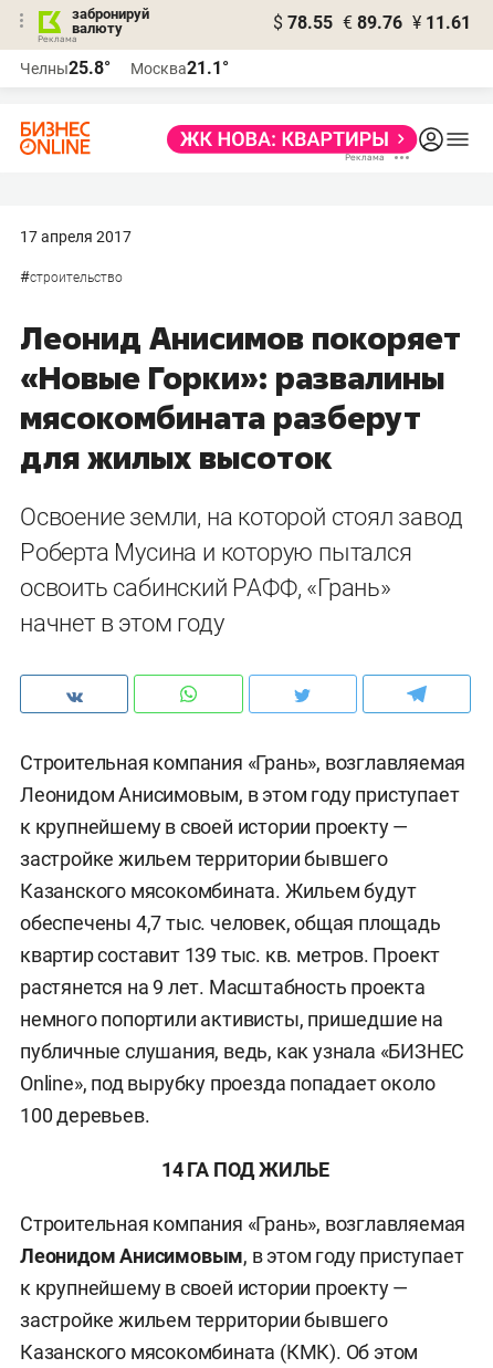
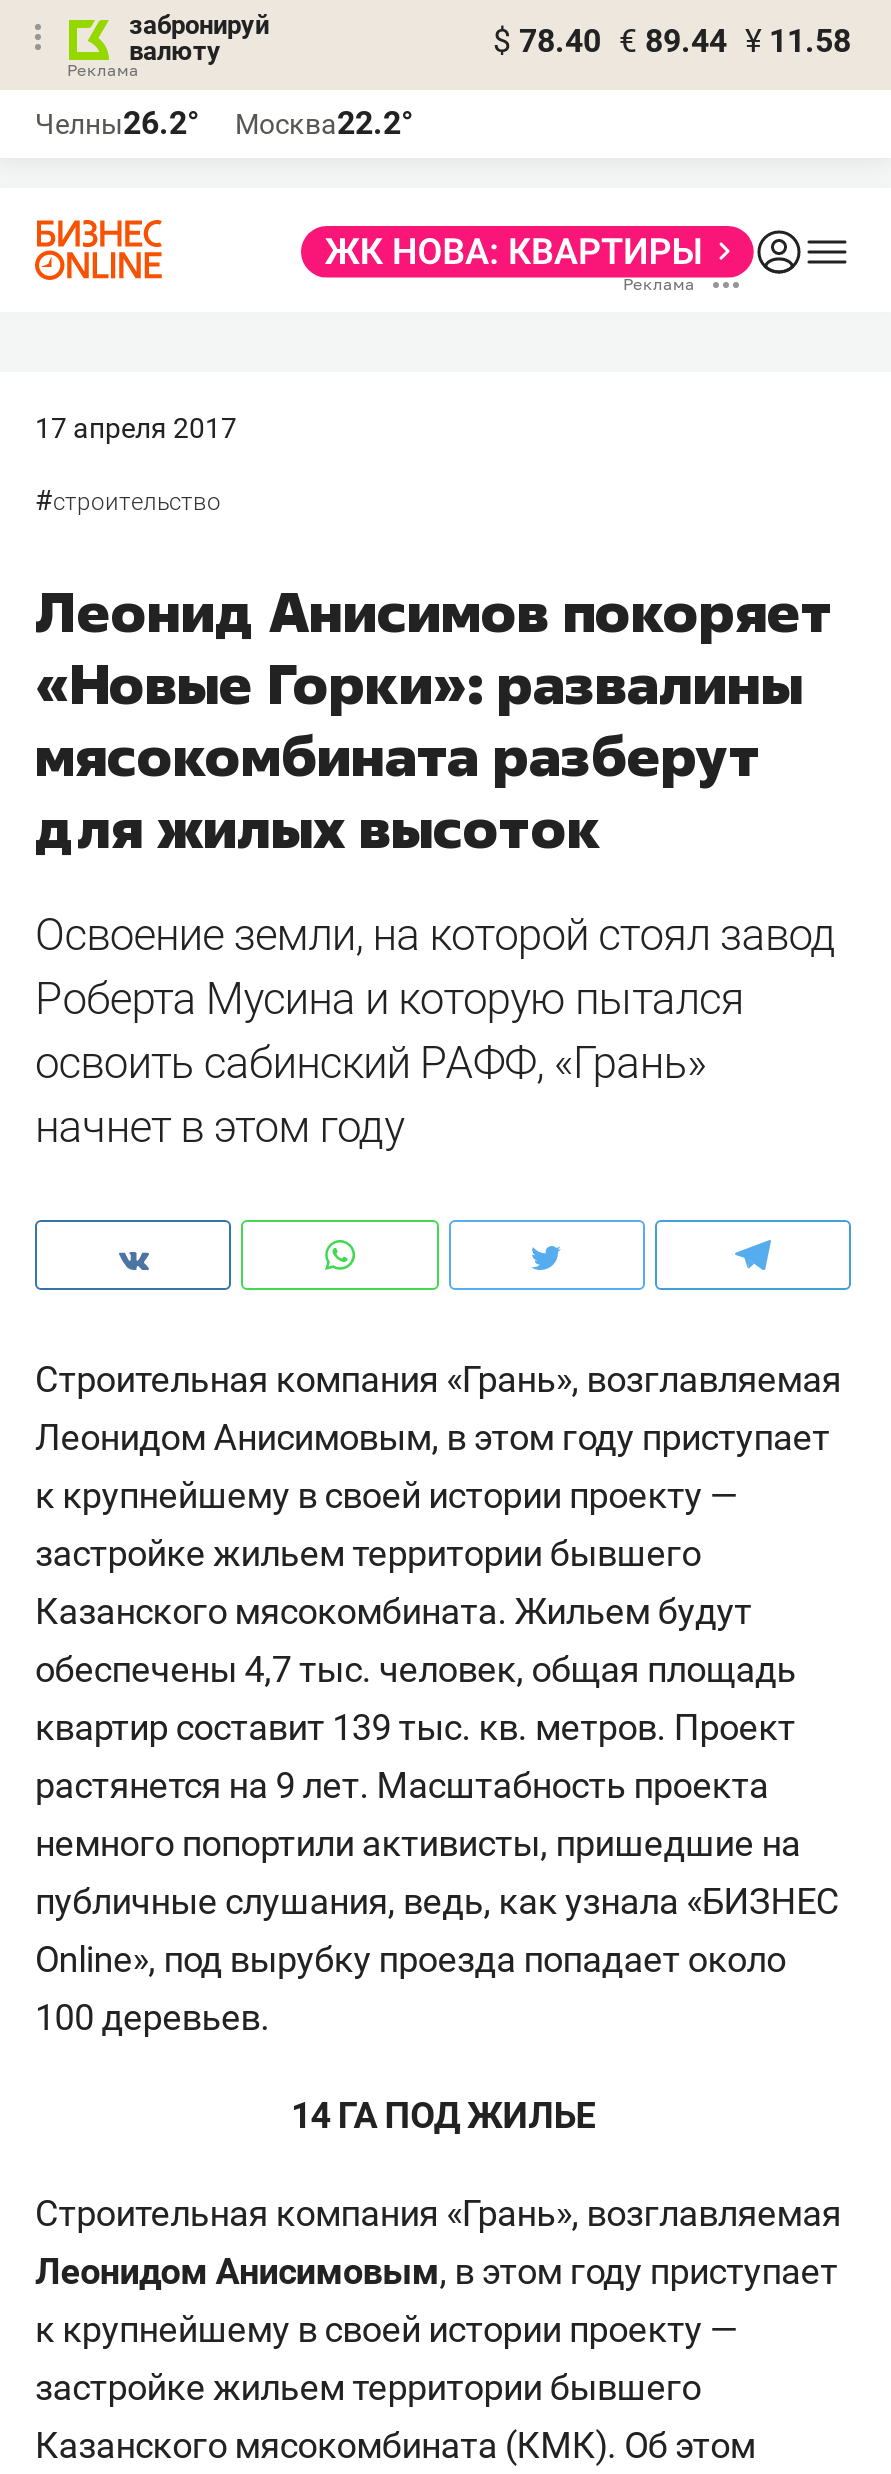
- $ 78.55 € 89.76 ¥ 11.61
+ $ 78.40 € 89.44 ¥ 11.58

- Челны25.8°
+ Челны26.2°

- Москва21.1°
+ Москва22.2°
